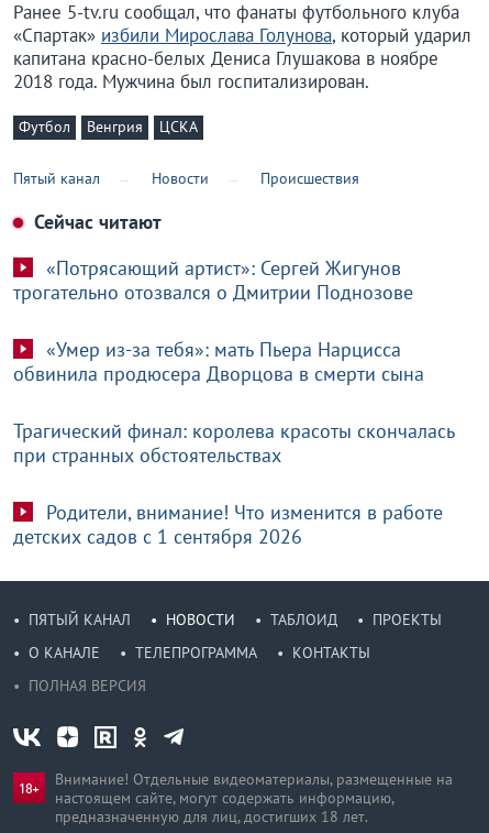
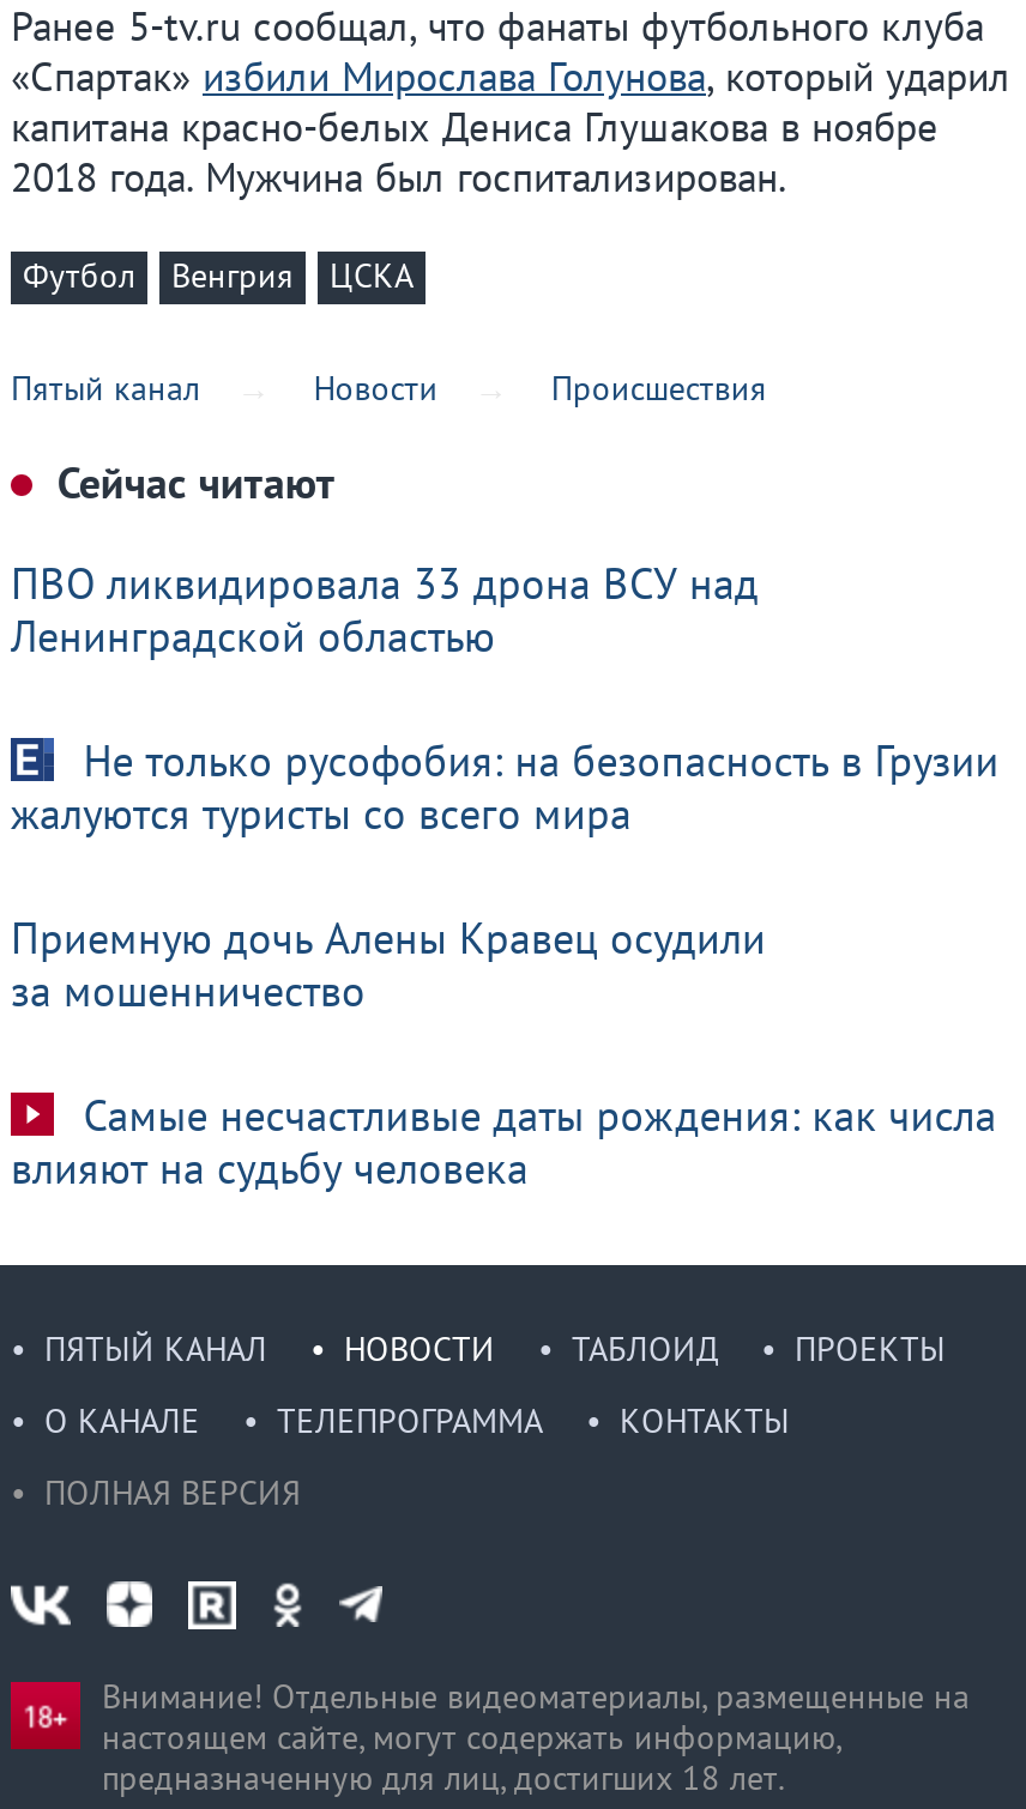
- «Потрясающий артист»: Сергей Жигунов
- трогательно отозвался о Дмитрии Поднозове
+ ПВО ликвидировала 33 дрона ВСУ над
+ Ленинградской областью

- «Умер из-за тебя»: мать Пьера Нарцисса
- обвинила продюсера Дворцова в смерти сына
+ Не только русофобия: на безопасность в Грузии
+ жалуются туристы со всего мира

- Трагический финал: королева красоты скончалась
- при странных обстоятельствах
+ Приемную дочь Алены Кравец осудили
+ за мошенничество

- Родители, внимание! Что изменится в работе
- детских садов с 1 сентября 2026
+ Самые несчастливые даты рождения: как числа
+ влияют на судьбу человека
